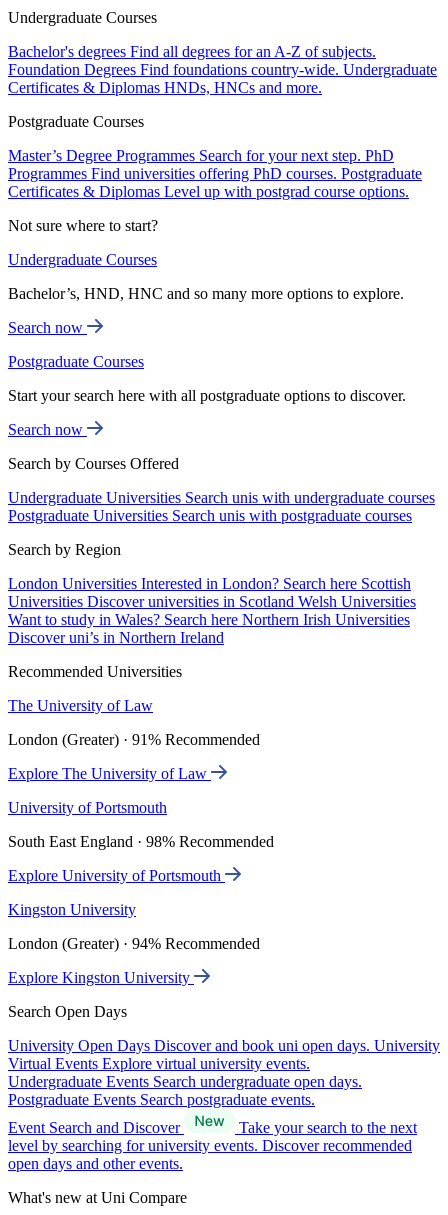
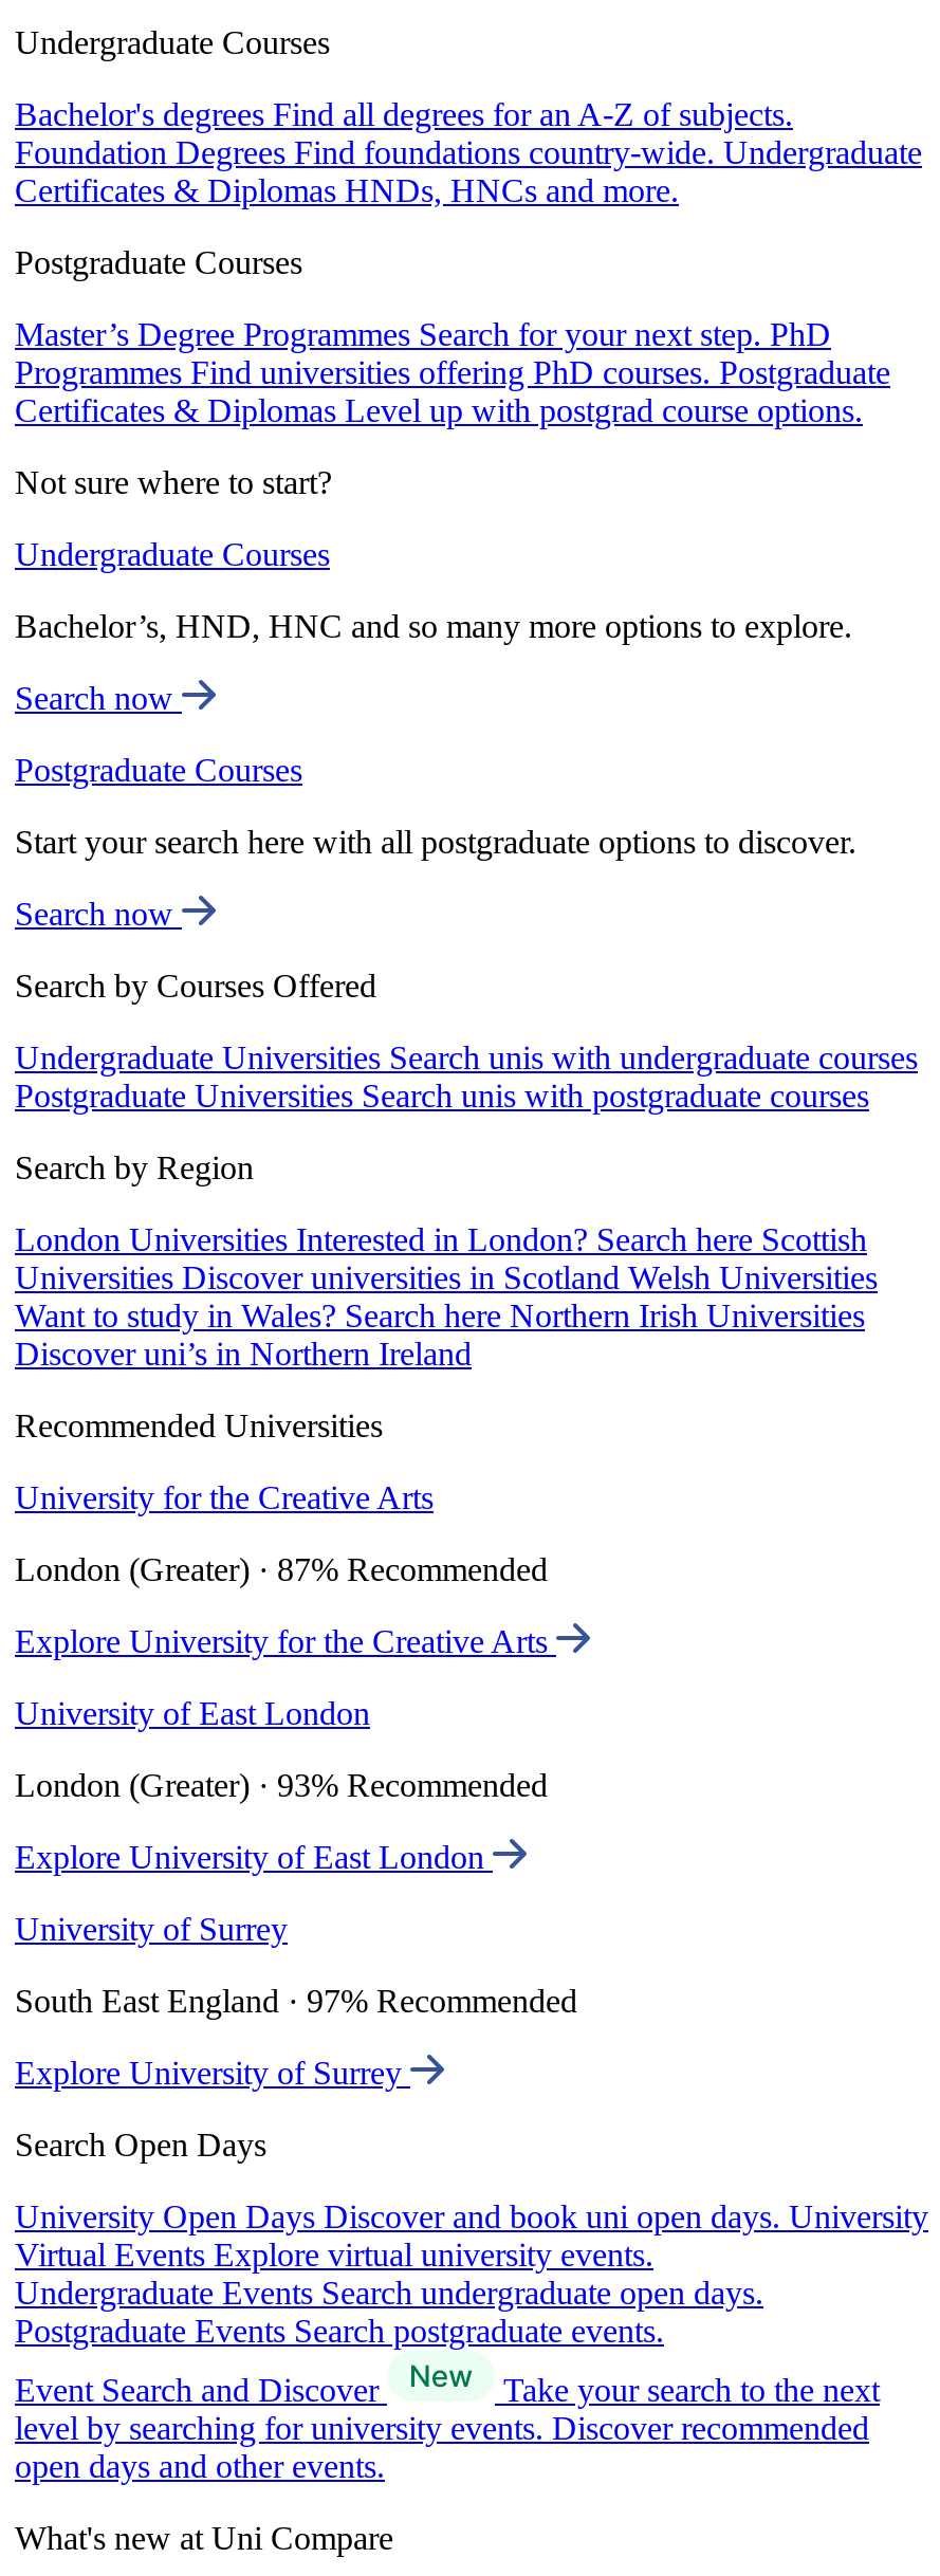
- The University of Law
+ University for the Creative Arts

- London (Greater) · 91% Recommended
+ London (Greater) · 87% Recommended

- Explore The University of Law
+ Explore University for the Creative Arts

- University of Portsmouth
+ University of East London

- South East England · 98% Recommended
+ London (Greater) · 93% Recommended

- Explore University of Portsmouth
+ Explore University of East London

- Kingston University
+ University of Surrey

- London (Greater) · 94% Recommended
+ South East England · 97% Recommended

- Explore Kingston University
+ Explore University of Surrey
